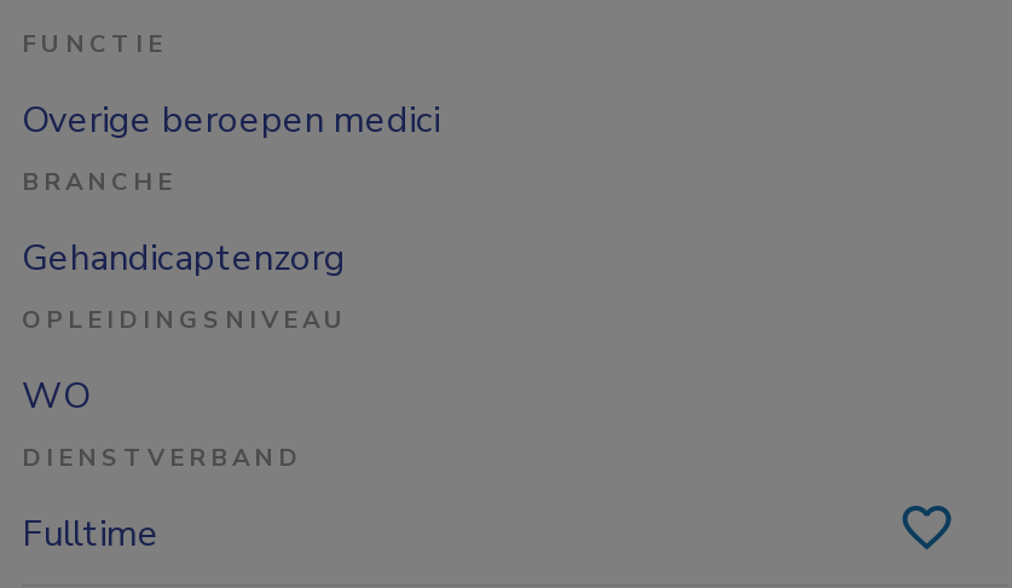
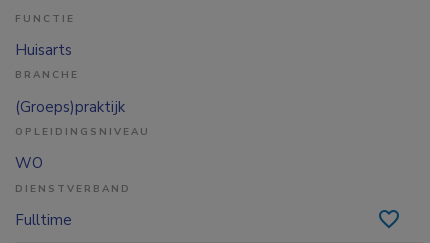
- Overige beroepen medici
+ Huisarts

- Gehandicaptenzorg
+ (Groeps)praktijk
